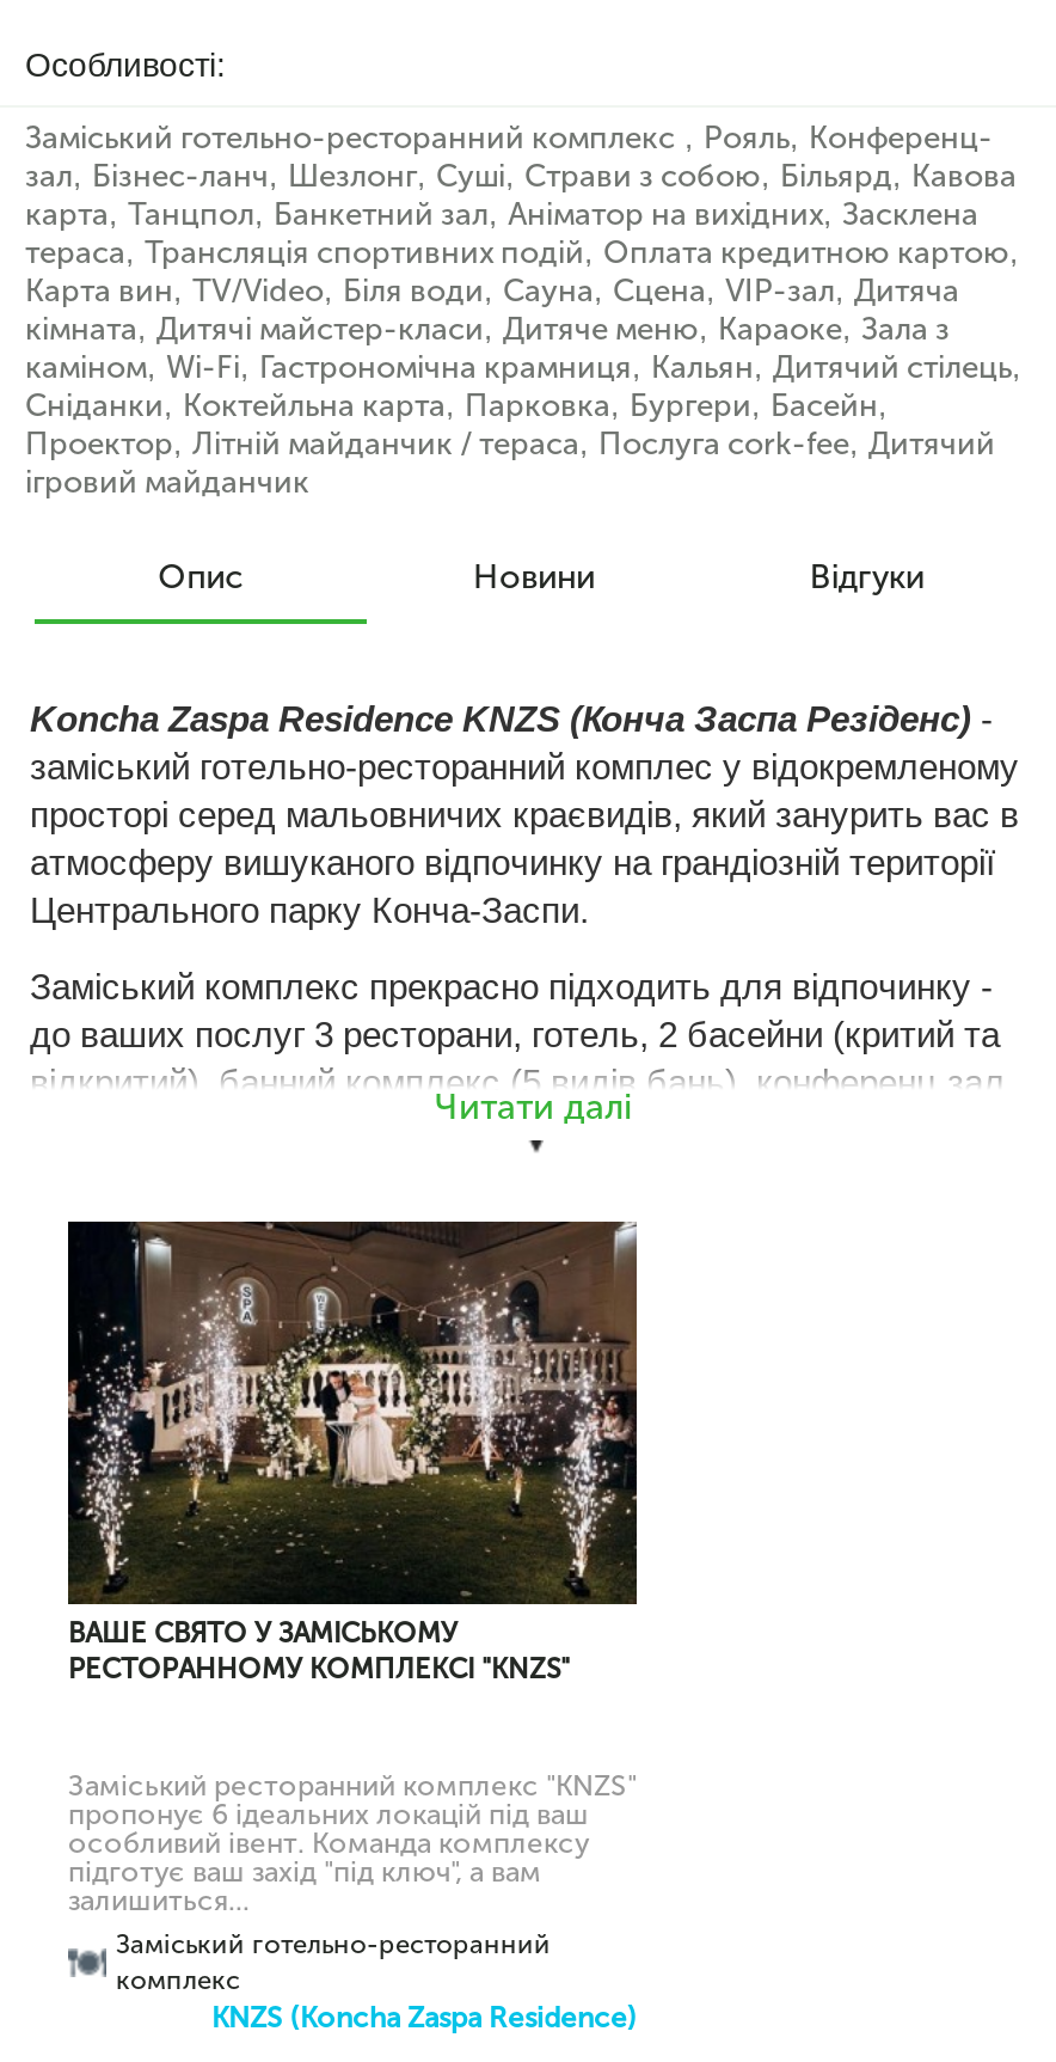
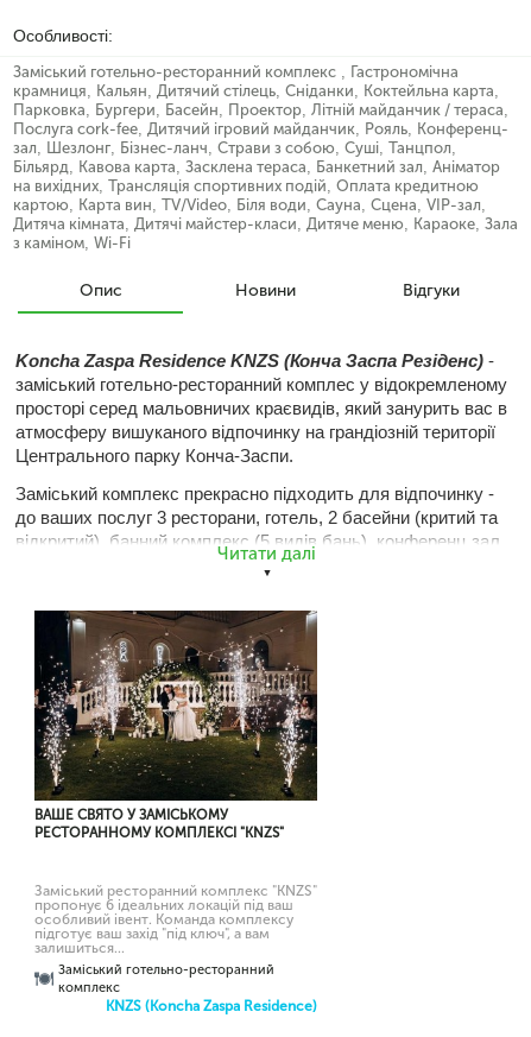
- Заміський готельно-ресторанний комплекс, Рояль, Конференц-
- зал, Бізнес-ланч, Шезлонг, Суші, Страви з собою, Більярд, Кавова
- карта, Танцпол, Банкетний зал, Аніматор на вихідних, Засклена
- тераса, Трансляція спортивних подій, Оплата кредитною картою,
- Карта вин, TV/Video, Біля води, Сауна, Сцена, VIP-зал, Дитяча
- кімната, Дитячі майстер-класи, Дитяче меню, Караоке, Зала з
- каміном, Wi-Fi, Гастрономічна крамниця, Кальян, Дитячий стілець,
- Сніданки, Коктейльна карта, Парковка, Бургери, Басейн,
- Проектор, Літній майданчик / тераса, Послуга cork-fee, Дитячий
- ігровий майданчик
+ Заміський готельно-ресторанний комплекс, Гастрономічна
+ крамниця, Кальян, Дитячий стілець, Сніданки, Коктейльна карта,
+ Парковка, Бургери, Басейн, Проектор, Літній майданчик / тераса,
+ Послуга cork-fee, Дитячий ігровий майданчик, Рояль, Конференц-
+ зал, Шезлонг, Бізнес-ланч, Страви з собою, Суші, Танцпол,
+ Більярд, Кавова карта, Засклена тераса, Банкетний зал, Аніматор
+ на вихідних, Трансляція спортивних подій, Оплата кредитною
+ картою, Карта вин, TV/Video, Біля води, Сауна, Сцена, VIP-зал,
+ Дитяча кімната, Дитячі майстер-класи, Дитяче меню, Караоке, Зала
+ з каміном, Wi-Fi
